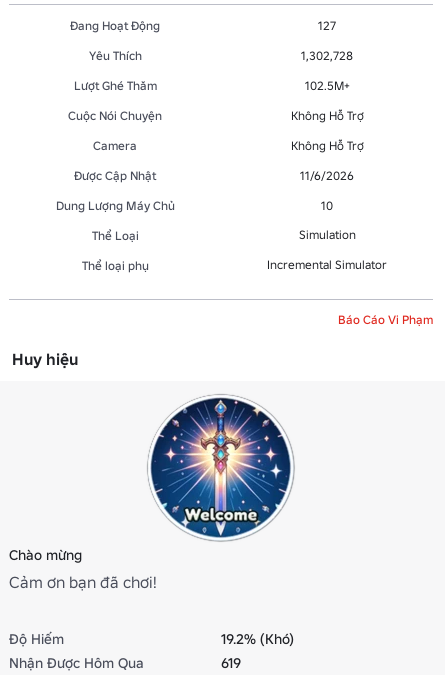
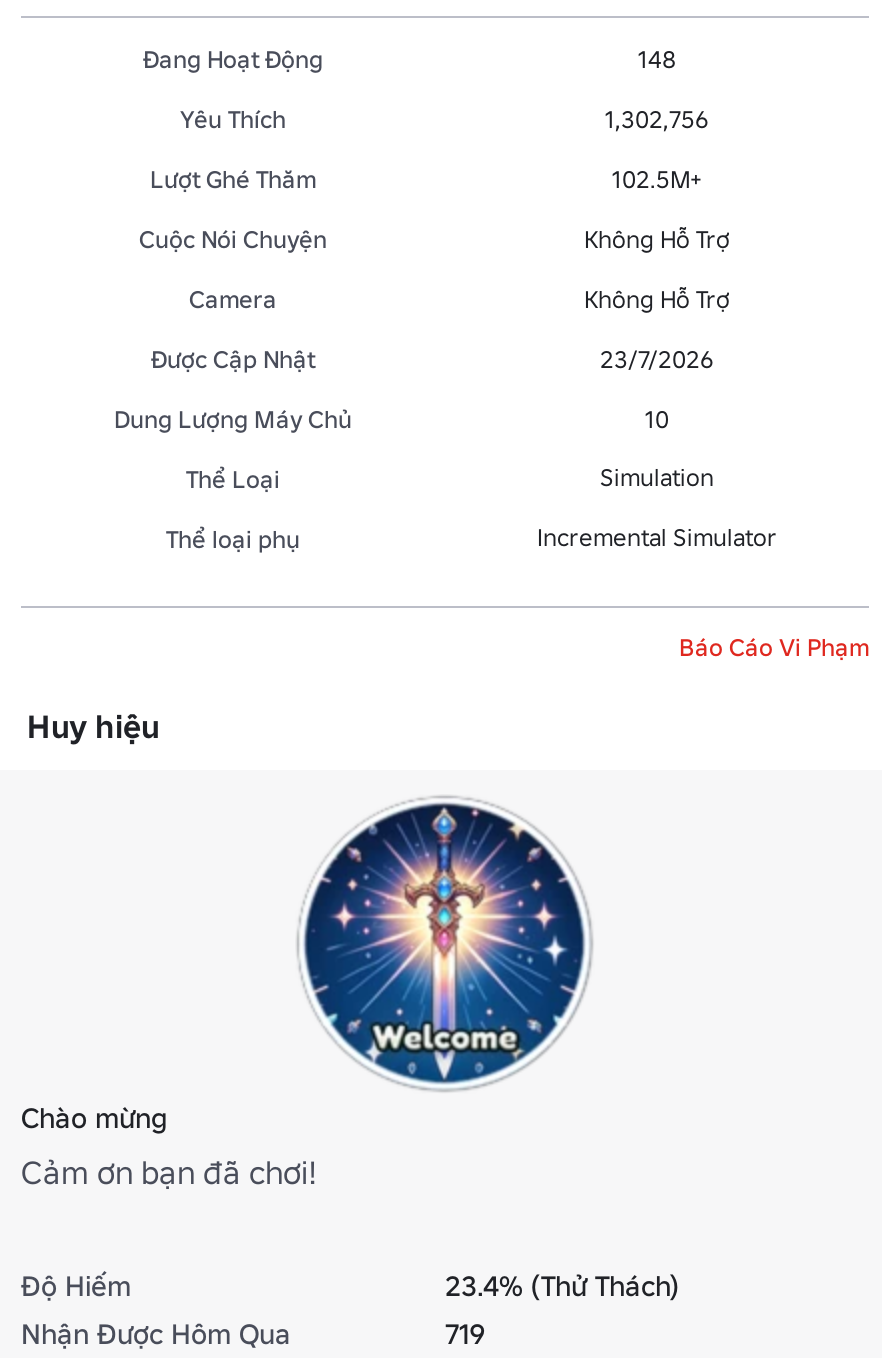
- 127
+ 148

- 1,302,728
+ 1,302,756

- 11/6/2026
+ 23/7/2026

- 19.2% (Khó)
+ 23.4% (Thử Thách)

- 619
+ 719
